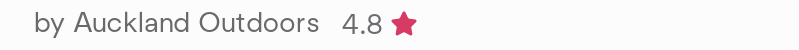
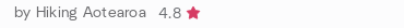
- by Auckland Outdoors
+ by Hiking Aotearoa
